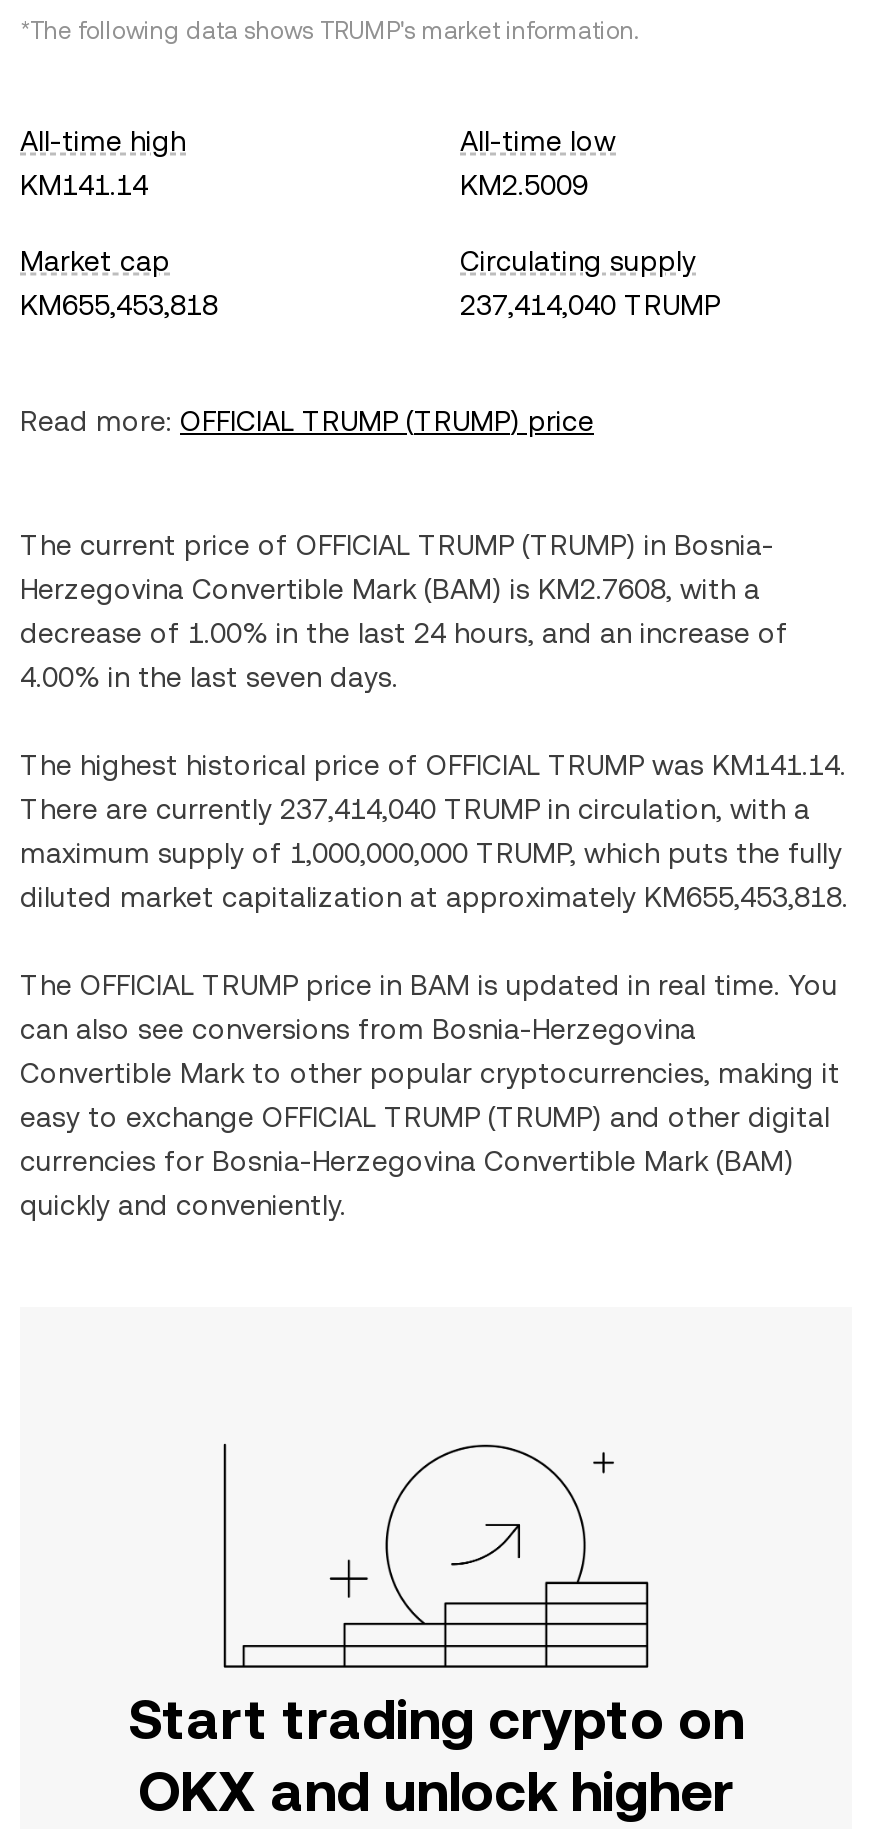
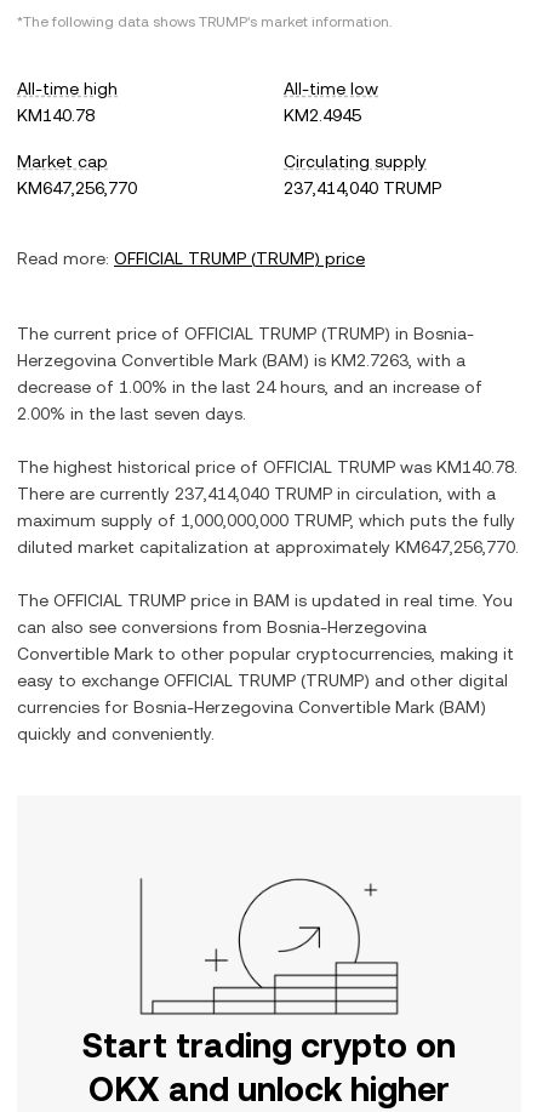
- KM141.14
+ KM140.78

- KM2.5009
+ KM2.4945

- KM655,453,818
+ KM647,256,770

- Herzegovina Convertible Mark (BAM) is KM2.7608, with a
+ Herzegovina Convertible Mark (BAM) is KM2.7263, with a

- 4.00% in the last seven days.
+ 2.00% in the last seven days.

- The highest historical price of OFFICIAL TRUMP was KM141.14.
+ The highest historical price of OFFICIAL TRUMP was KM140.78.

- diluted market capitalization at approximately KM655,453,818.
+ diluted market capitalization at approximately KM647,256,770.
